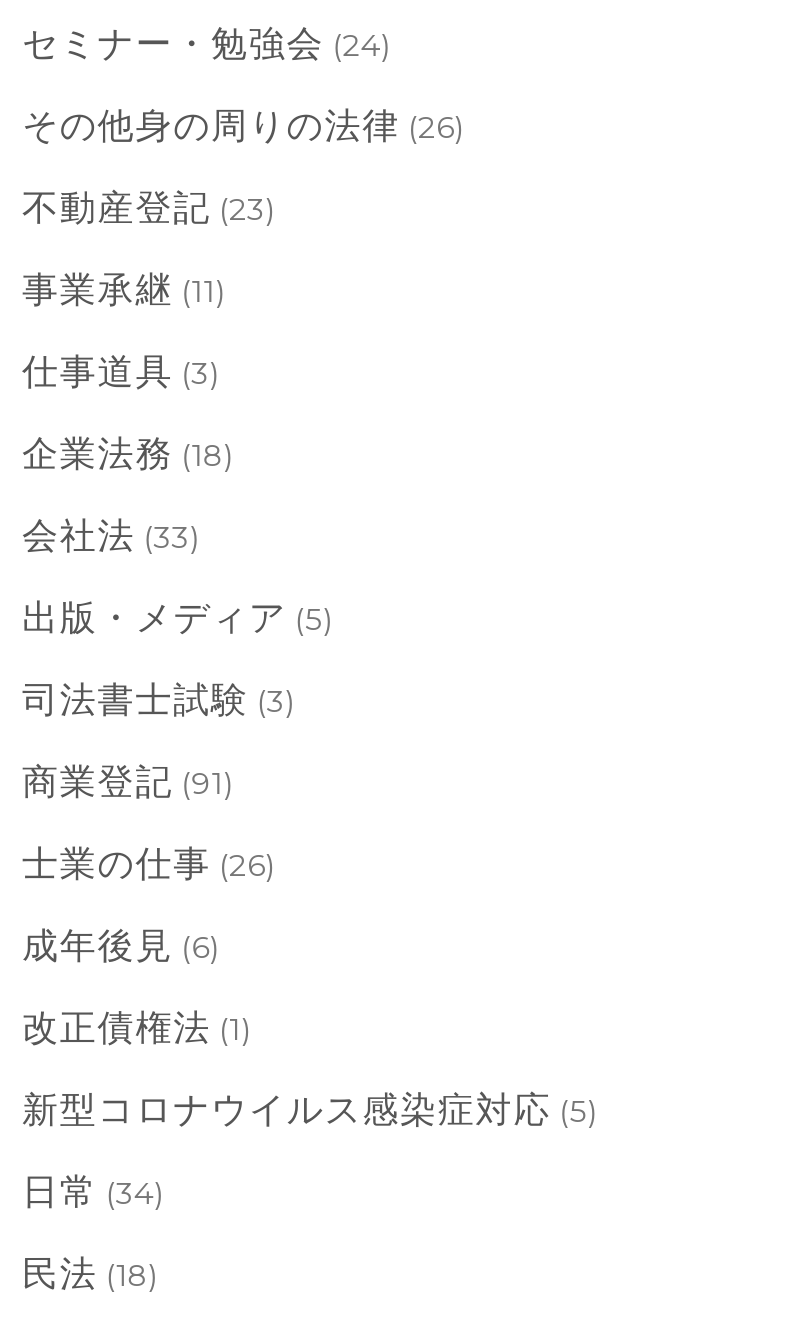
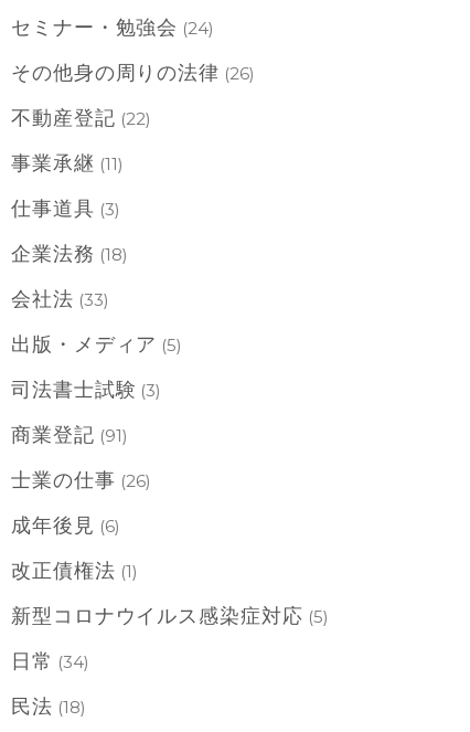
- 不動産登記(23)
+ 不動産登記(22)
